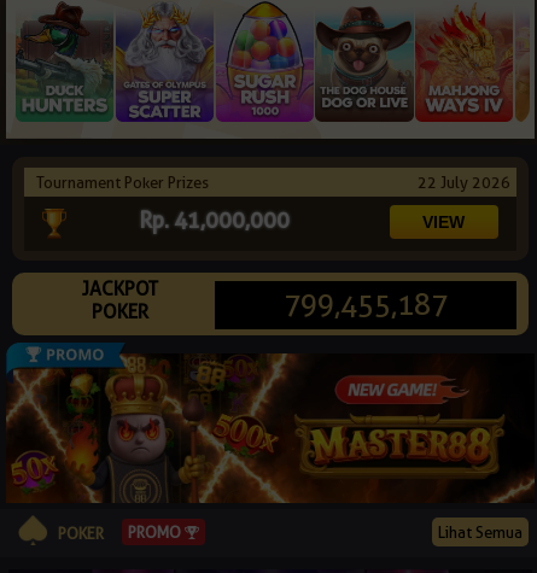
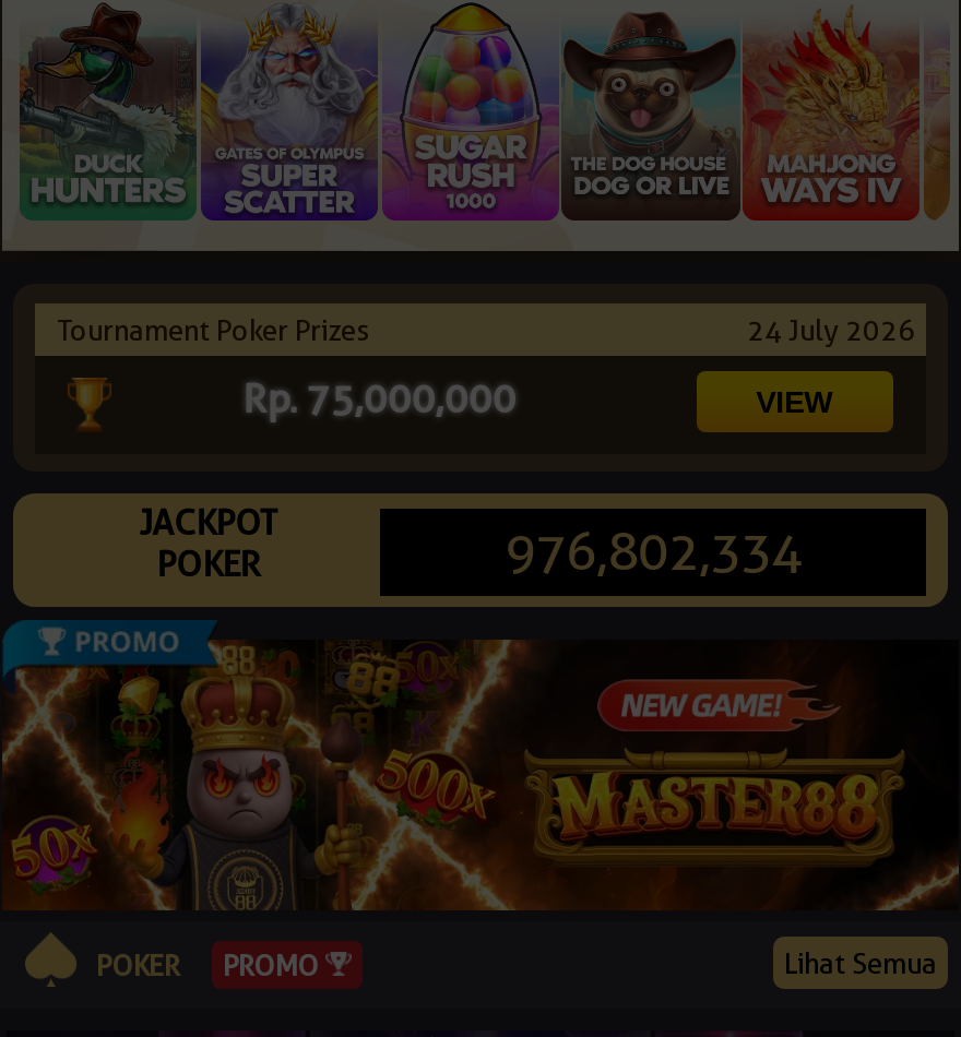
- 22 July 2026
+ 24 July 2026

- Rp. 41,000,000
+ Rp. 75,000,000

- 799,455,187
+ 976,802,334
